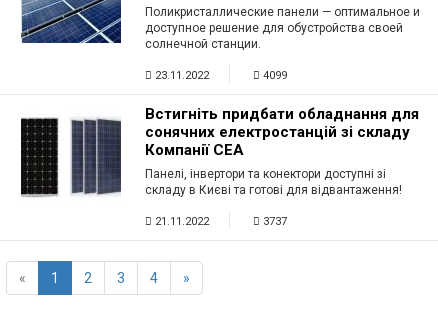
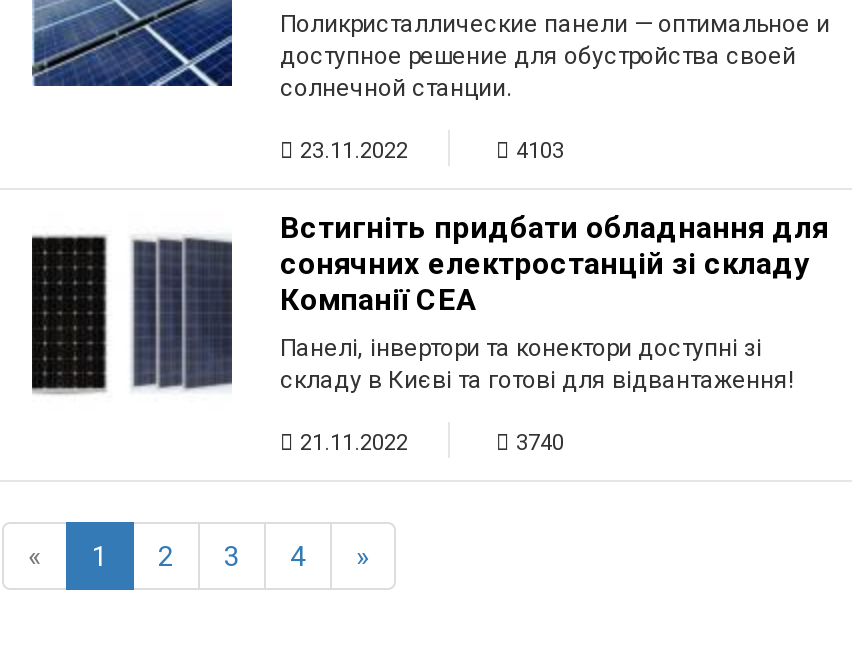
- 4099
+ 4103

- 3737
+ 3740
